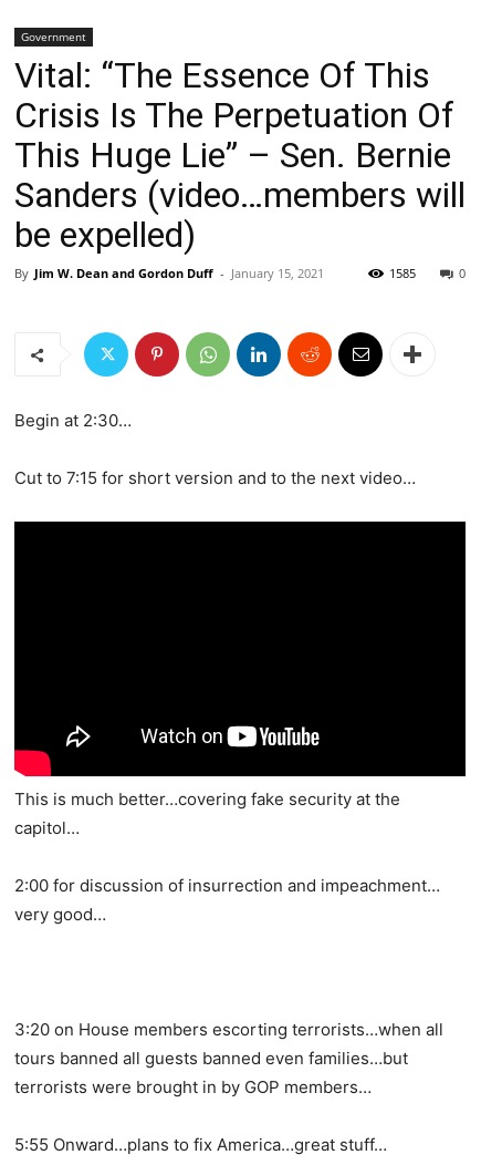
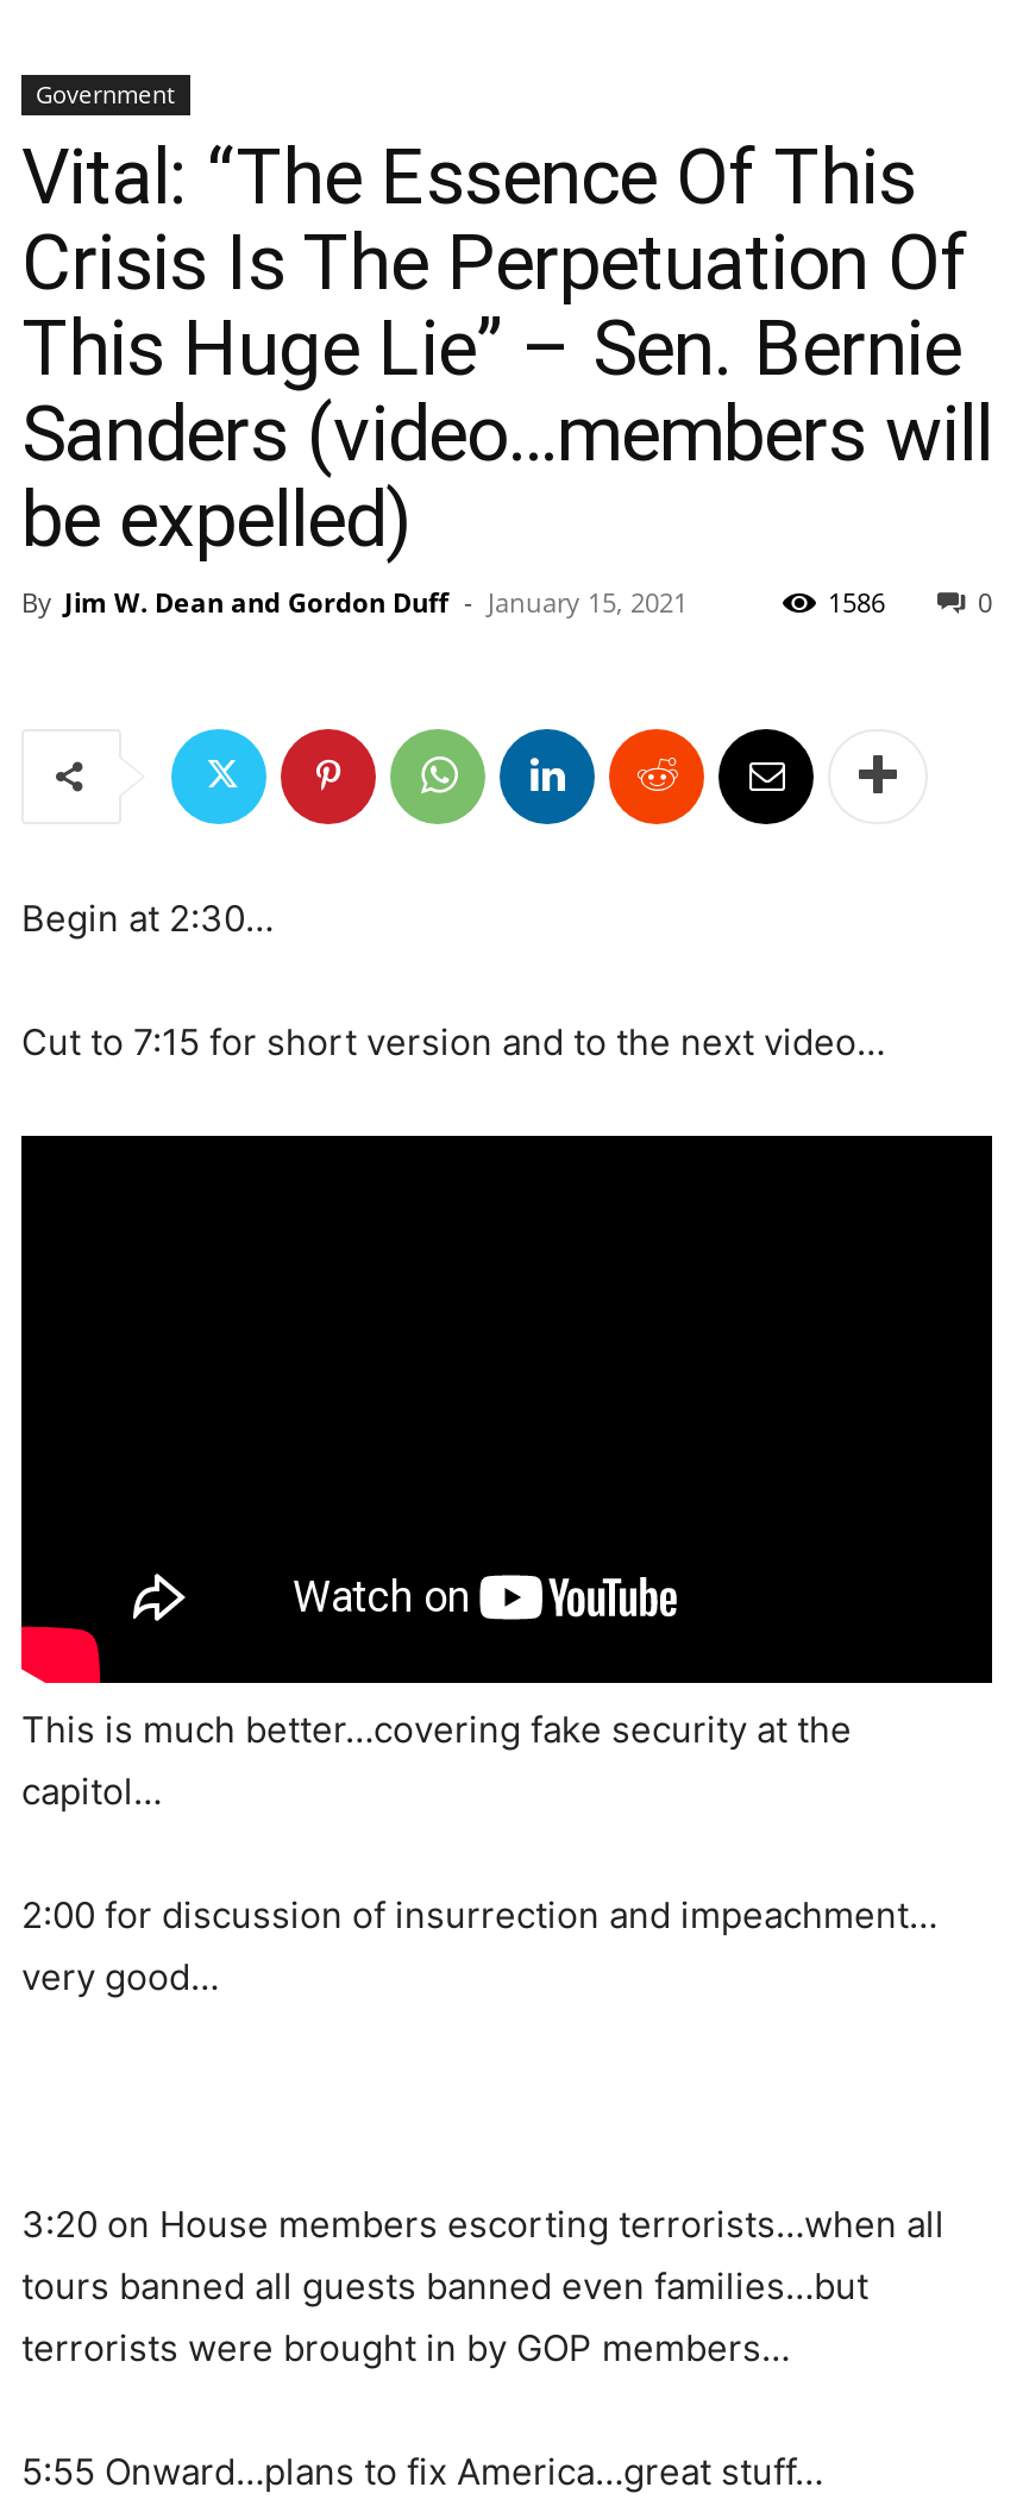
- 1585
+ 1586
